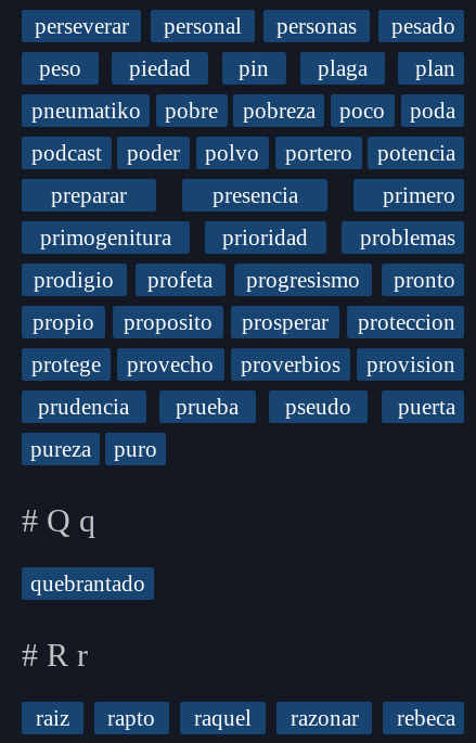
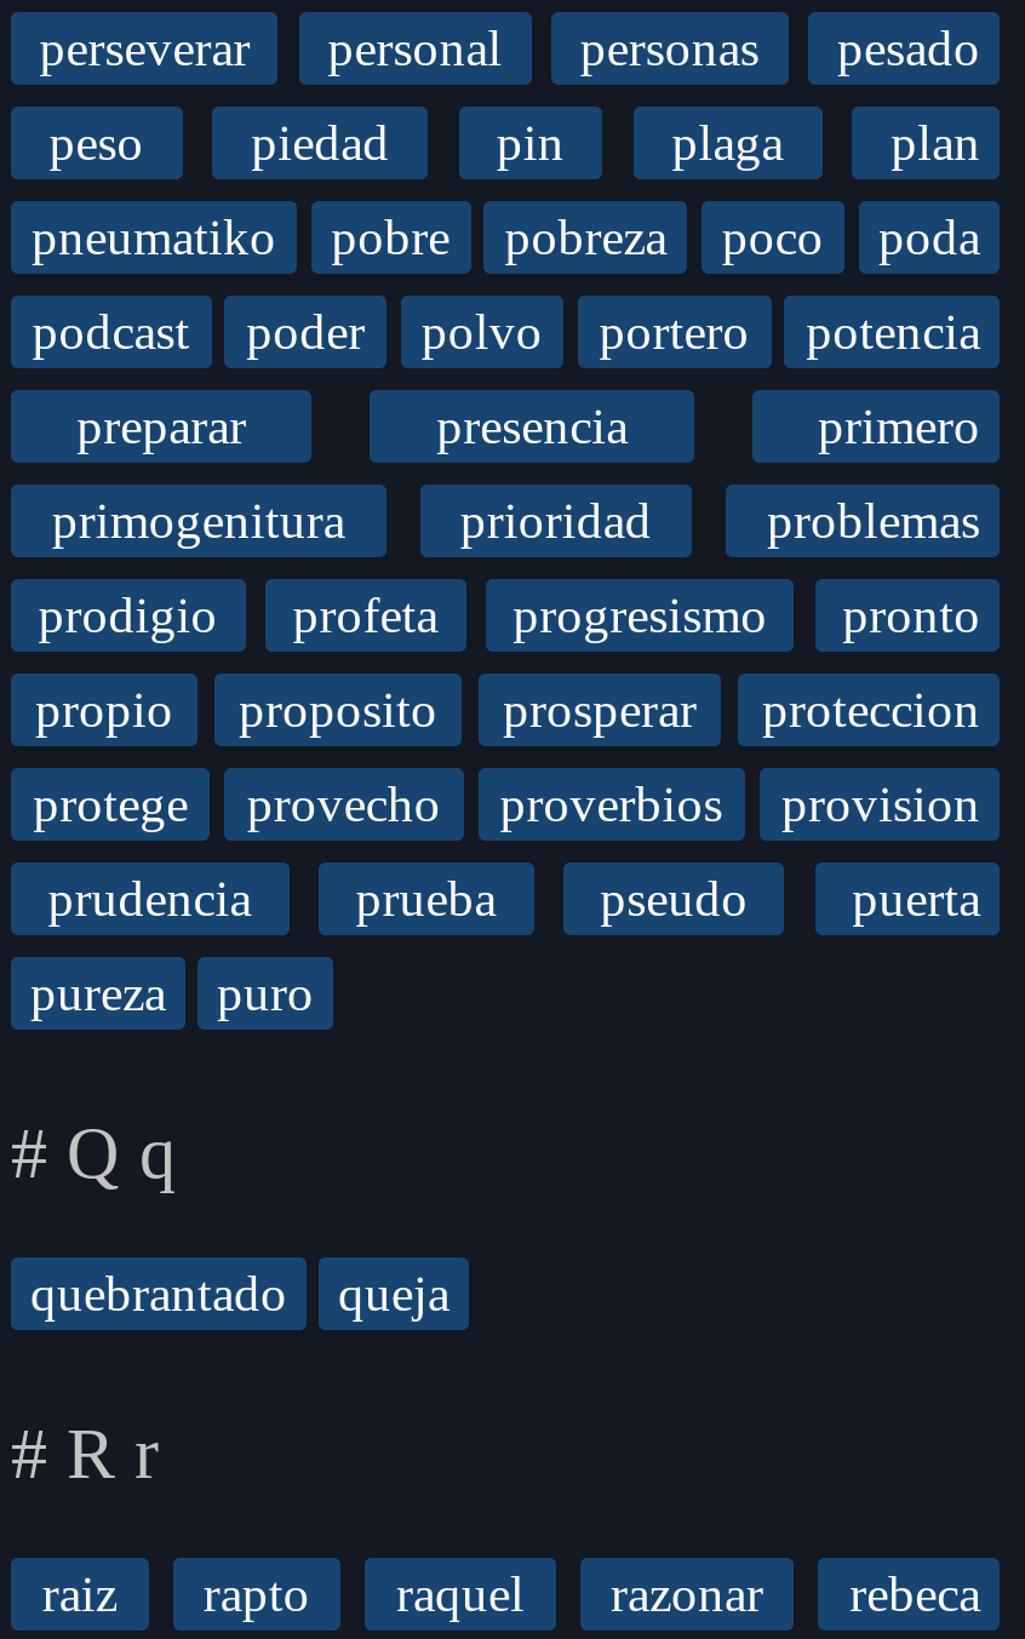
- quebrantado
+ quebrantado queja
